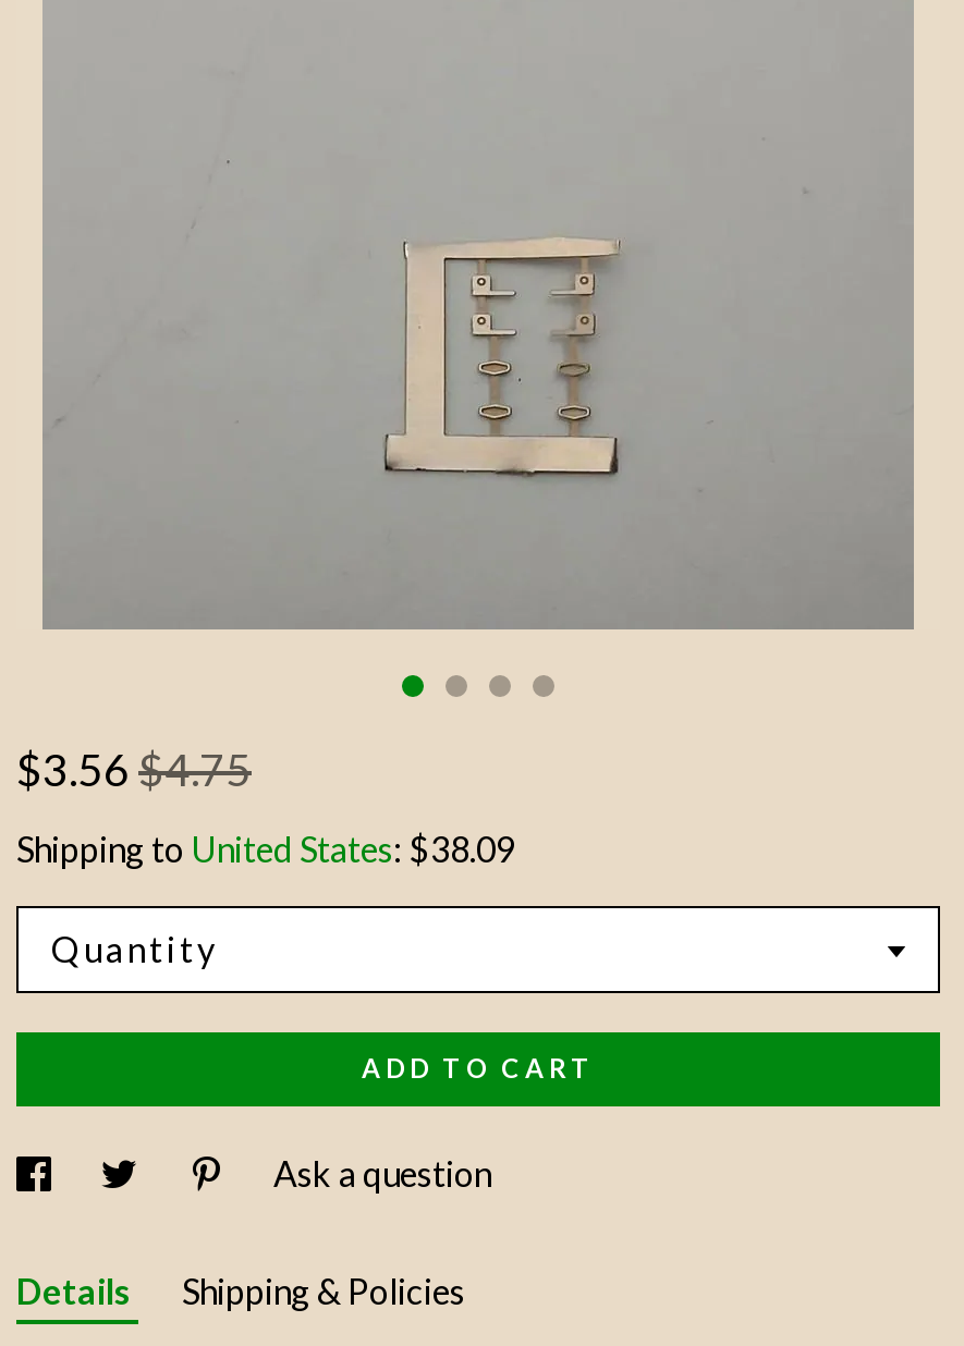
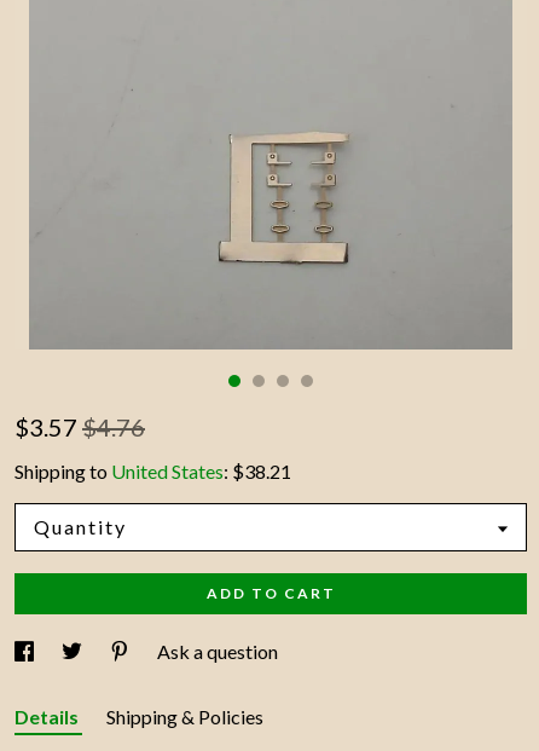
- $3.56 $4.75
+ $3.57 $4.76

- Shipping to United States: $38.09
+ Shipping to United States: $38.21
